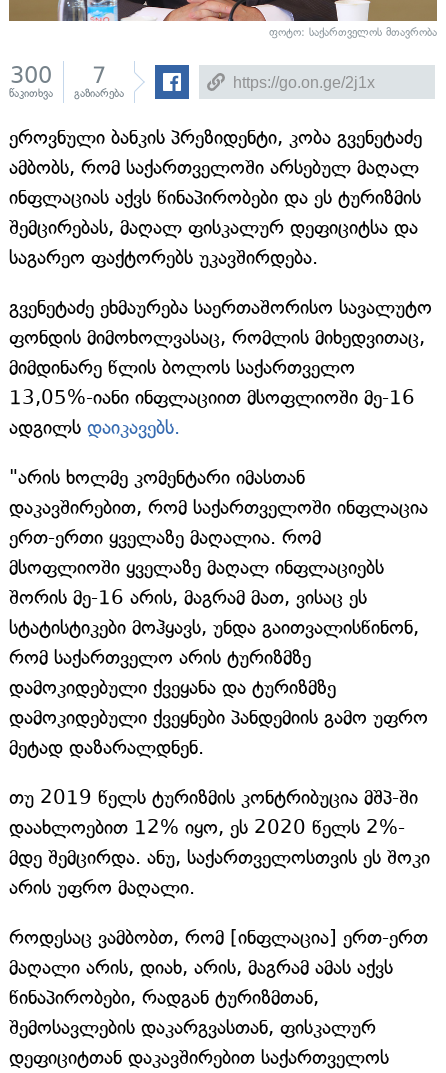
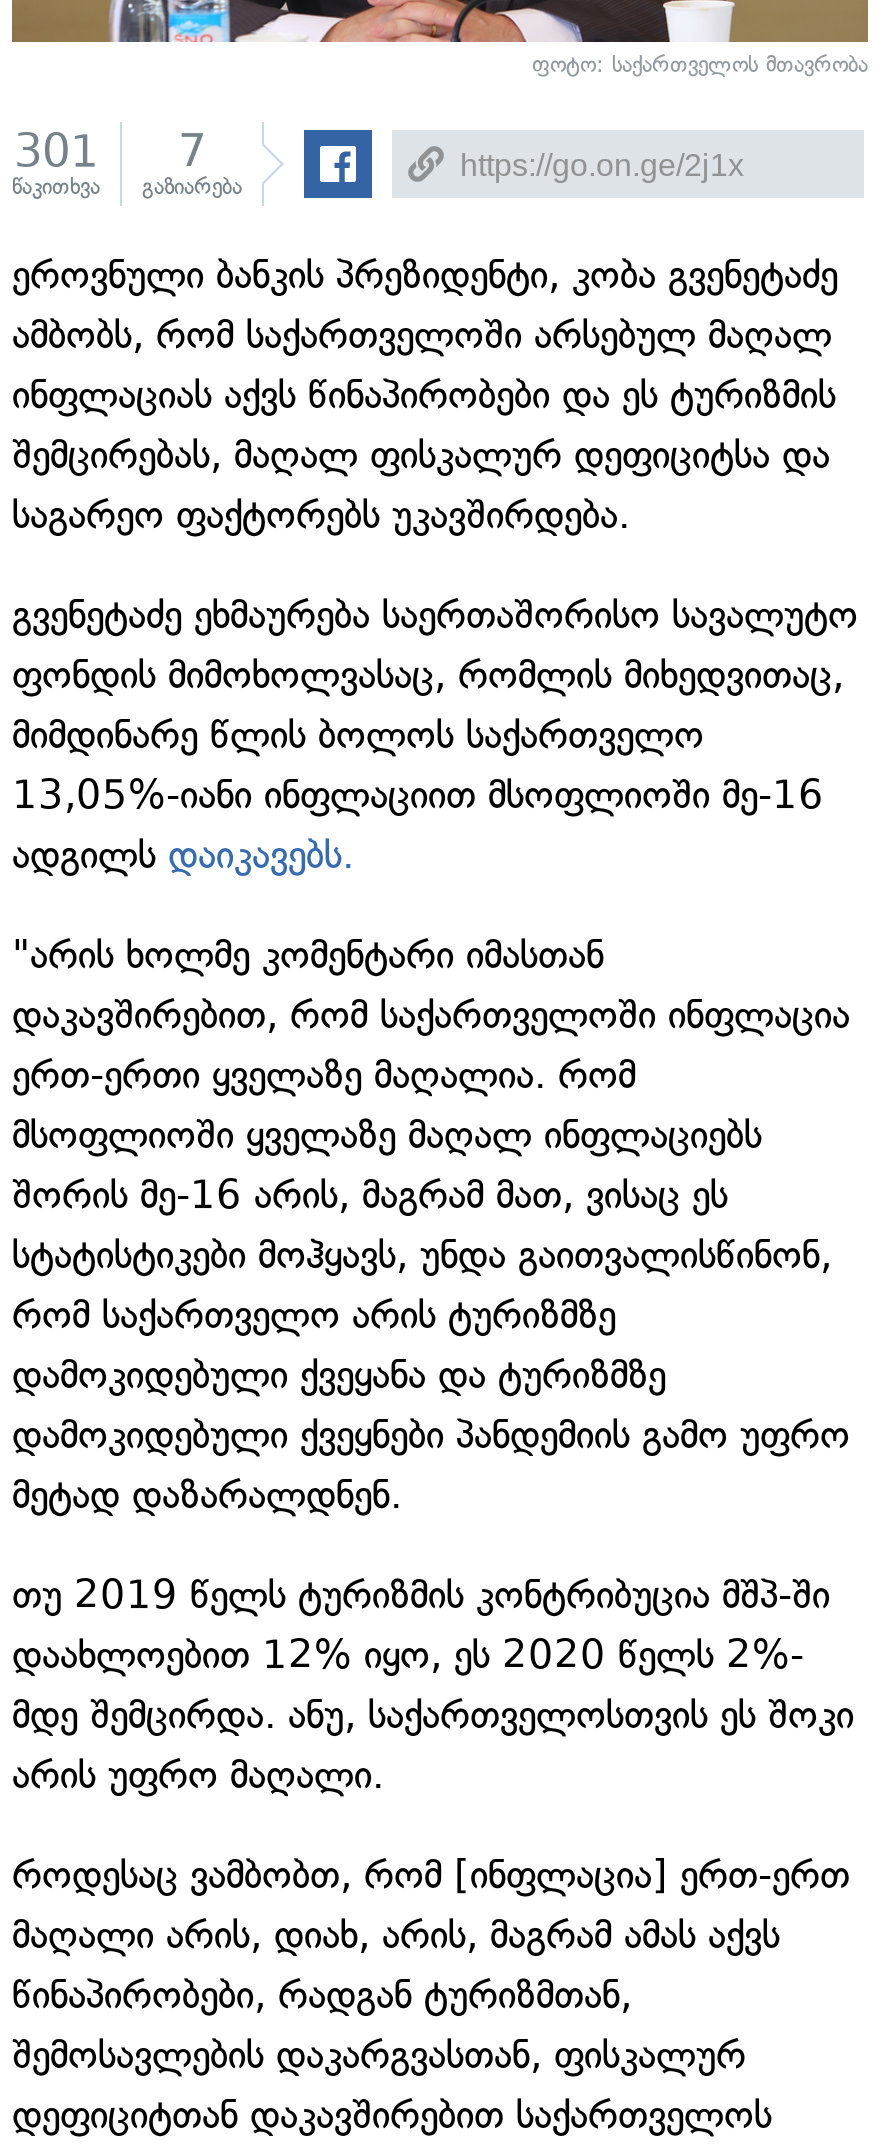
- 300 7
+ 301 7
